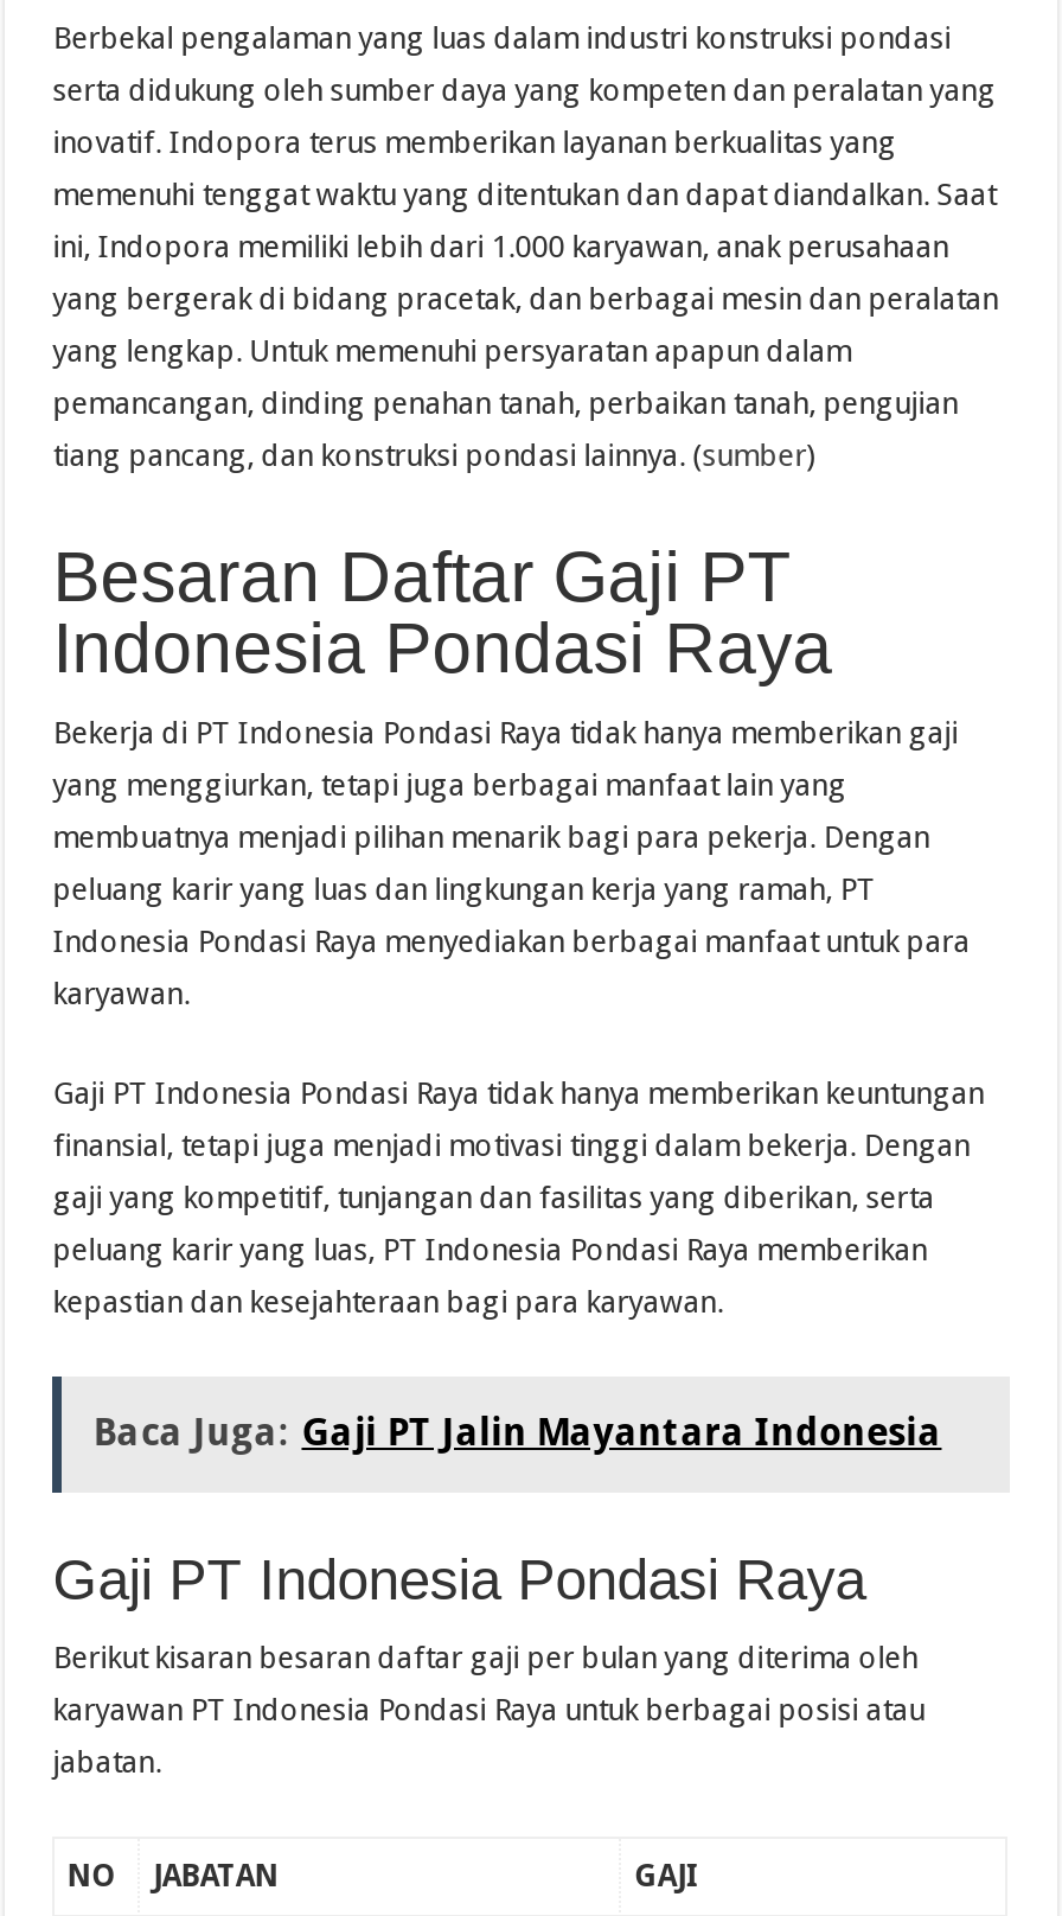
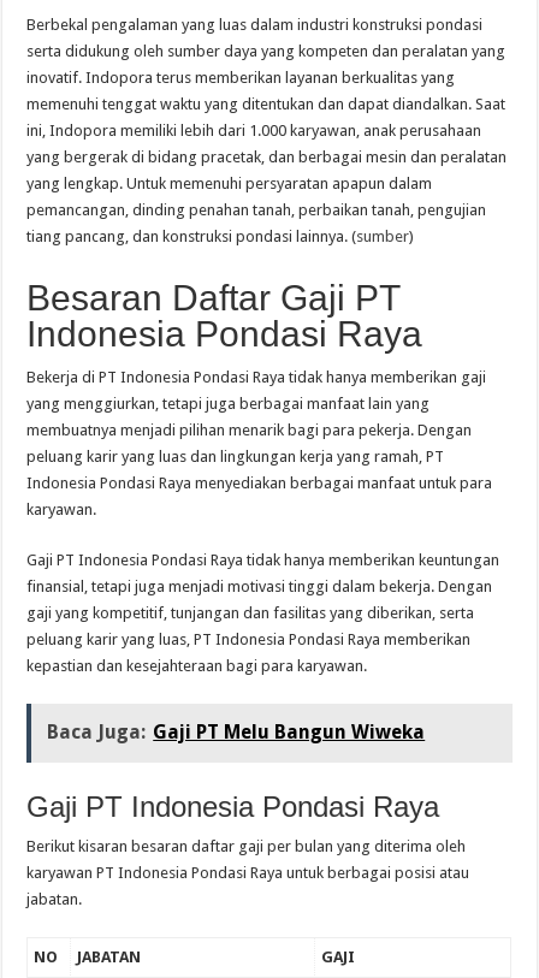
- Baca Juga: Gaji PT Jalin Mayantara Indonesia
+ Baca Juga: Gaji PT Melu Bangun Wiweka
